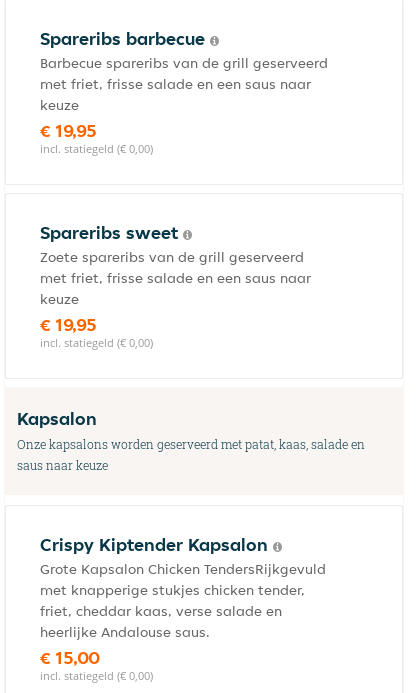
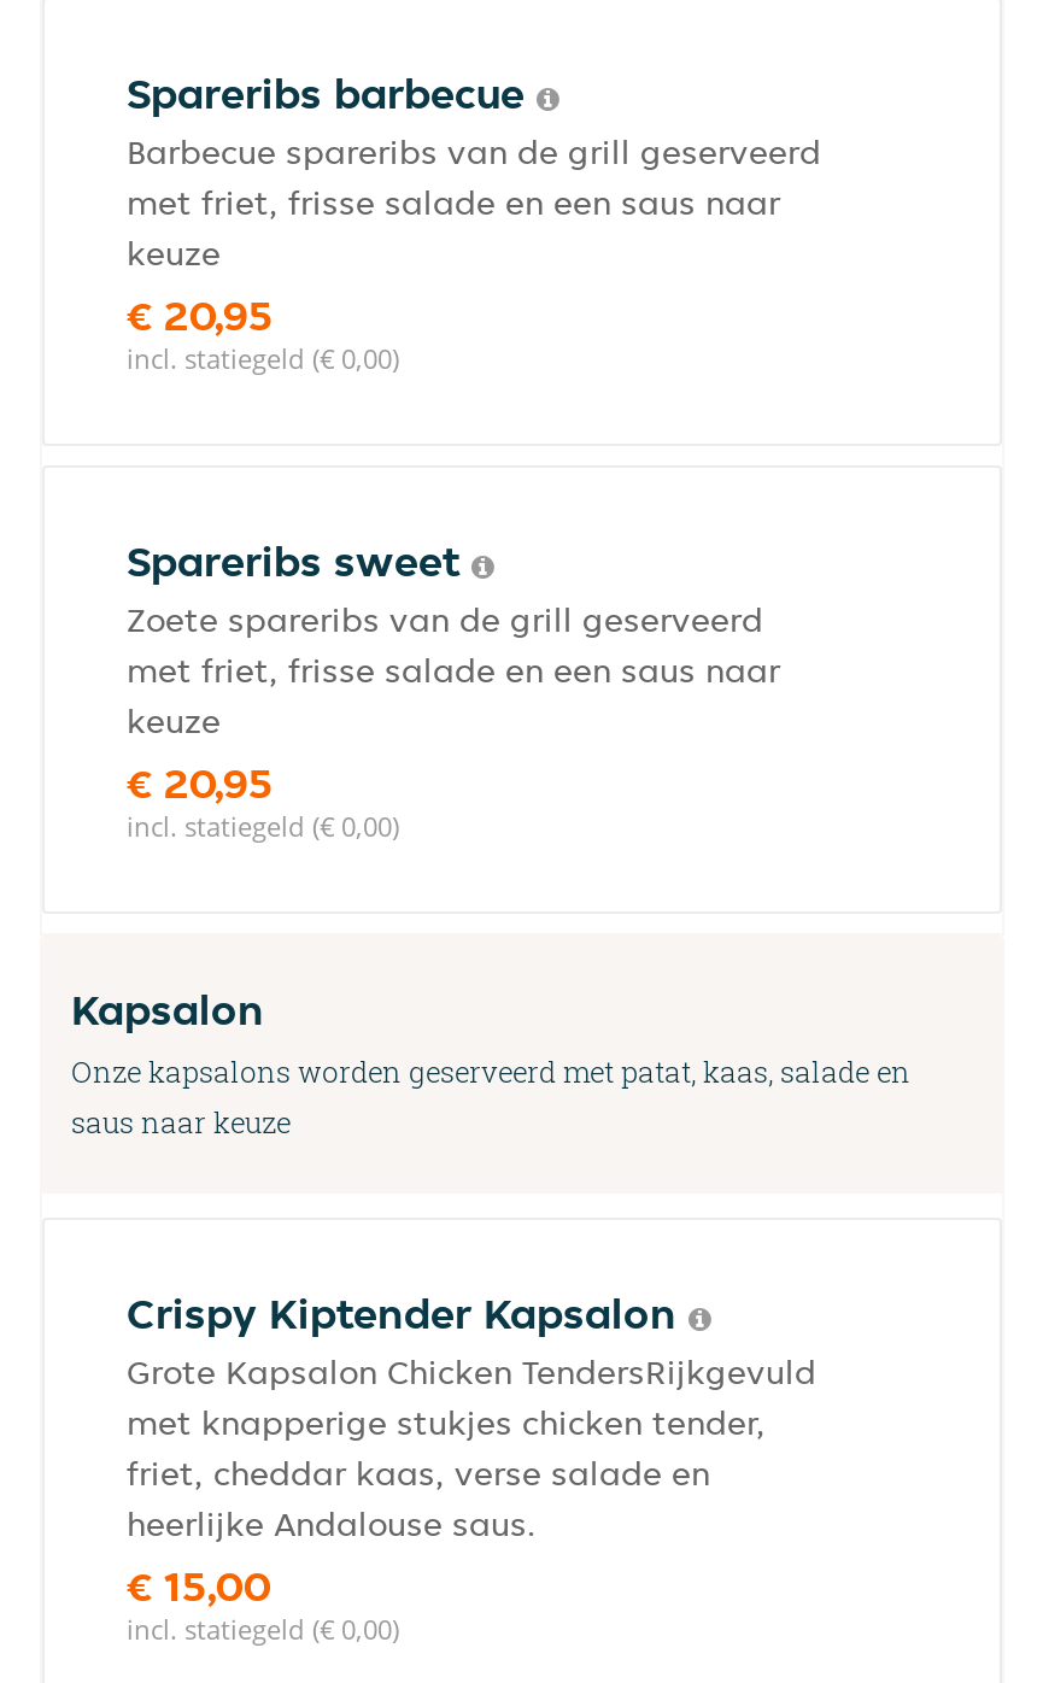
- € 19,95
+ € 20,95

- € 19,95
+ € 20,95
